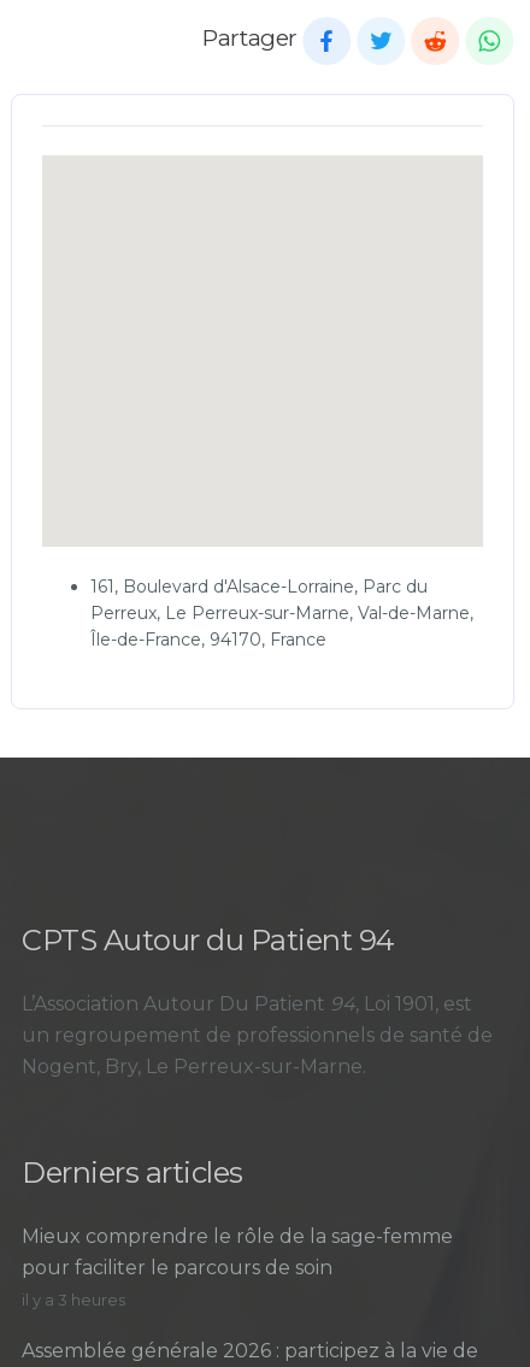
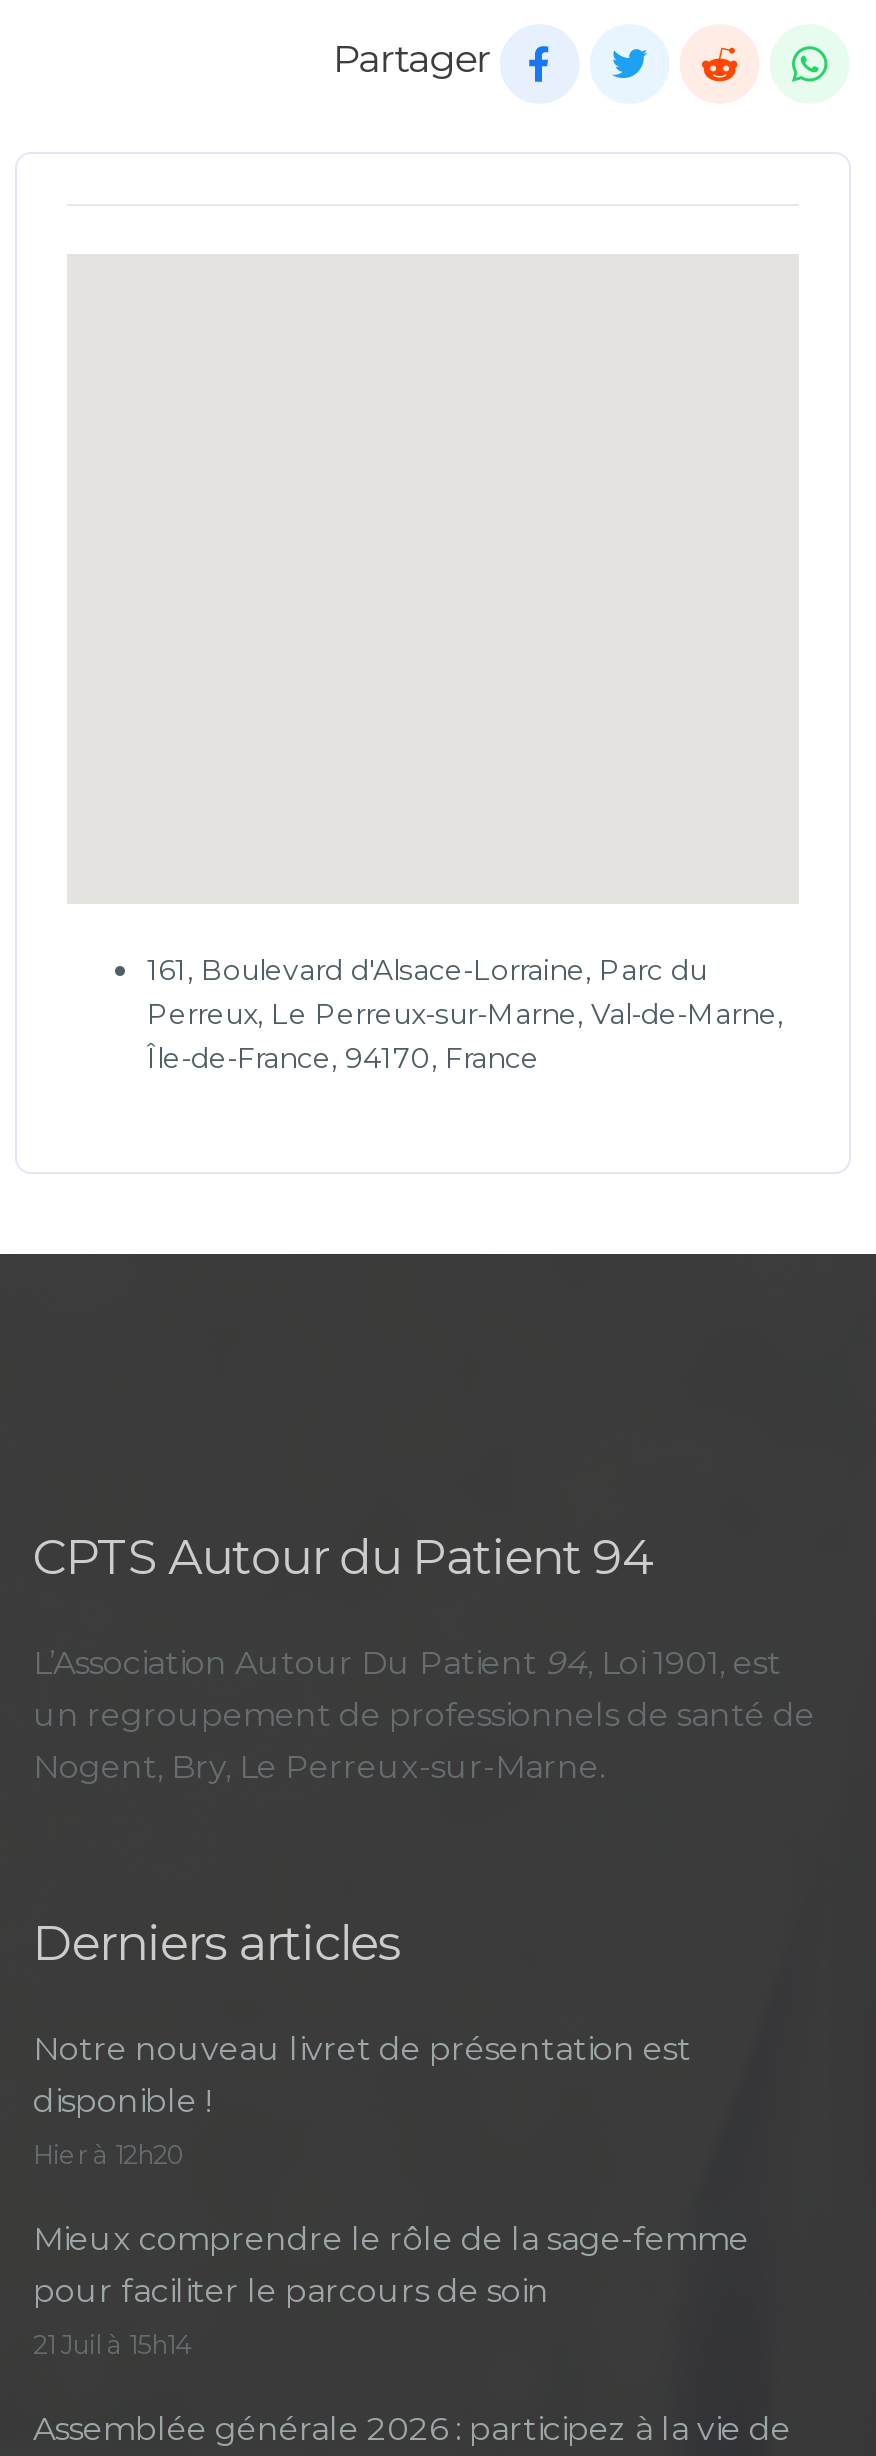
+ Notre nouveau livret de présentation est
+ disponible !
+ Hier à 12h20

- il y a 3 heures
+ 21 Juil à 15h14
